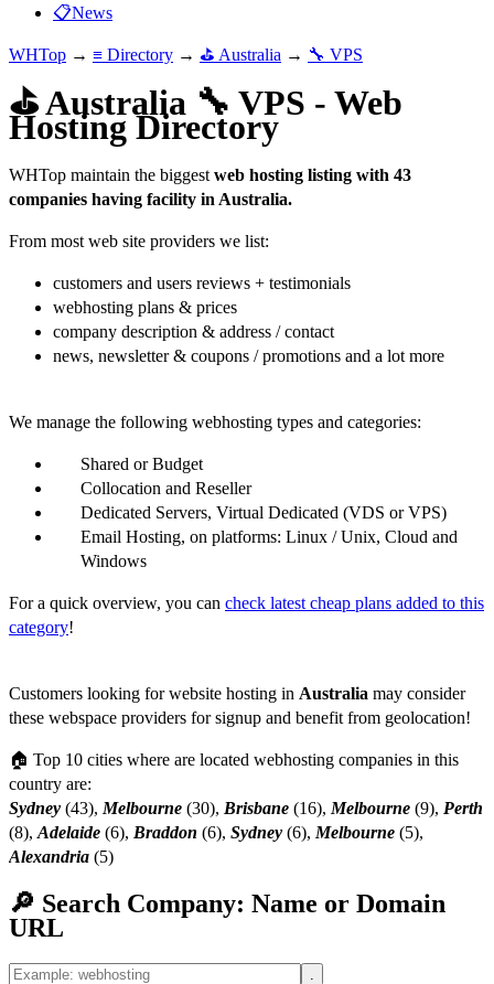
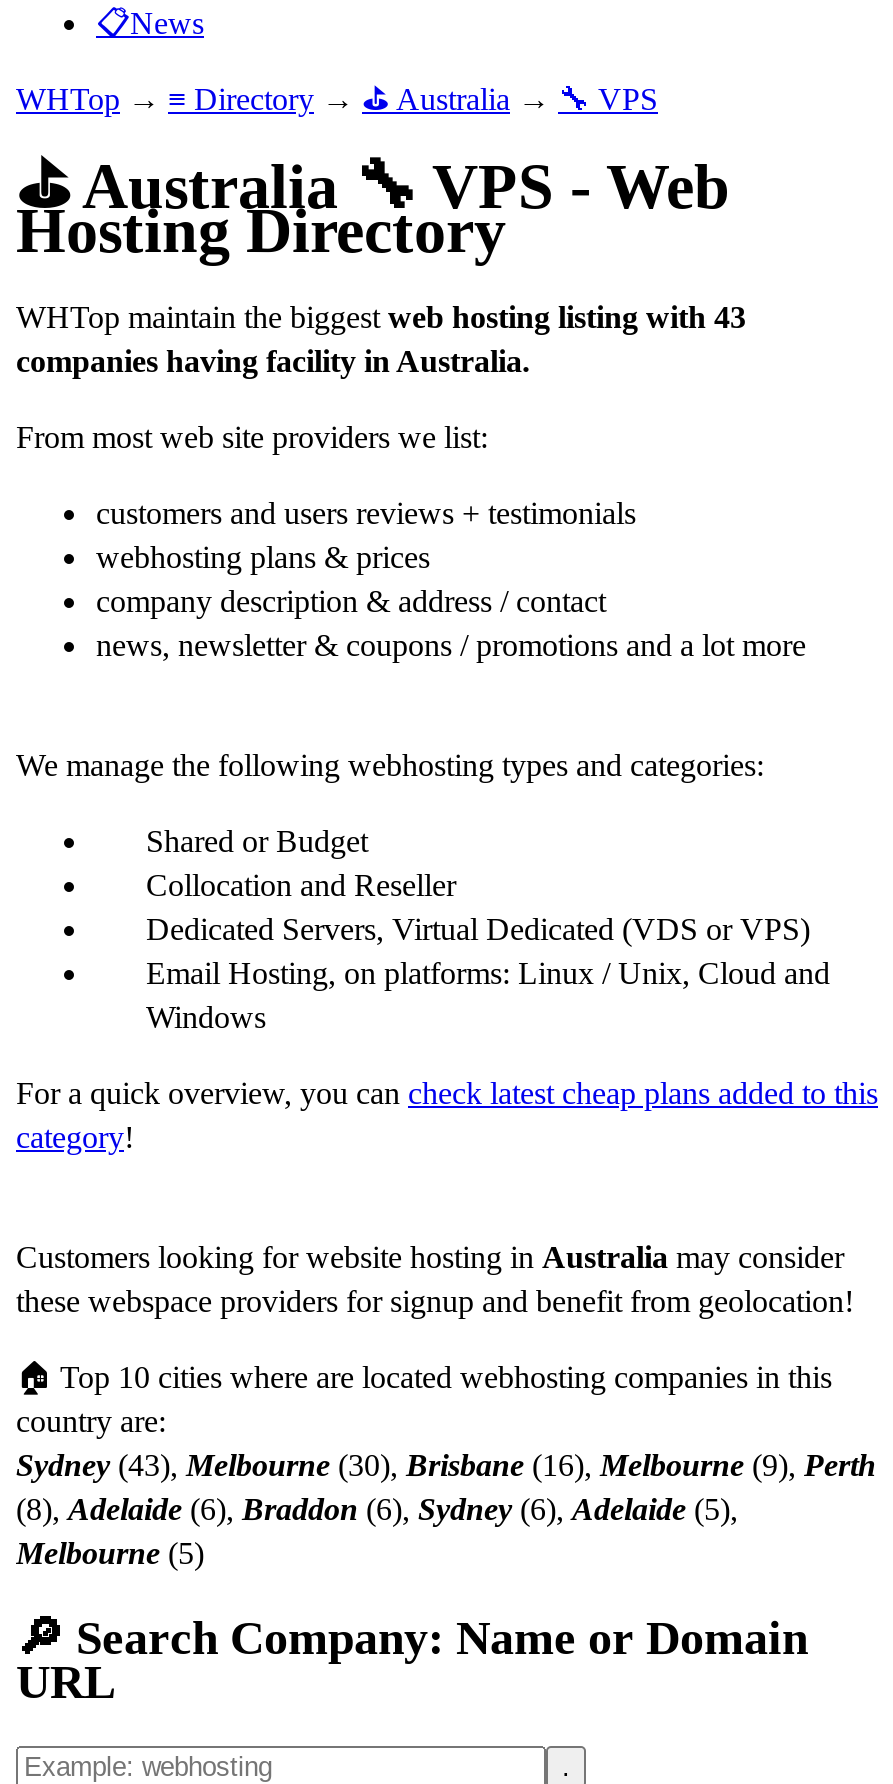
- (8), Adelaide (6), Braddon (6), Sydney (6), Melbourne (5),
- Alexandria (5)
+ (8), Adelaide (6), Braddon (6), Sydney (6), Adelaide (5),
+ Melbourne (5)
